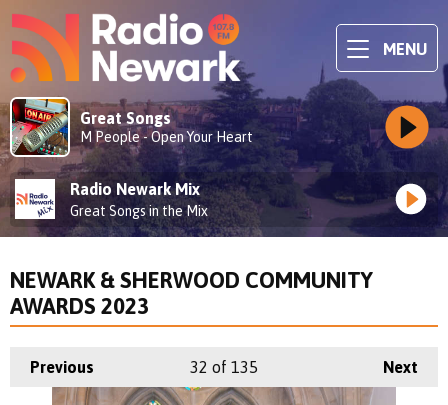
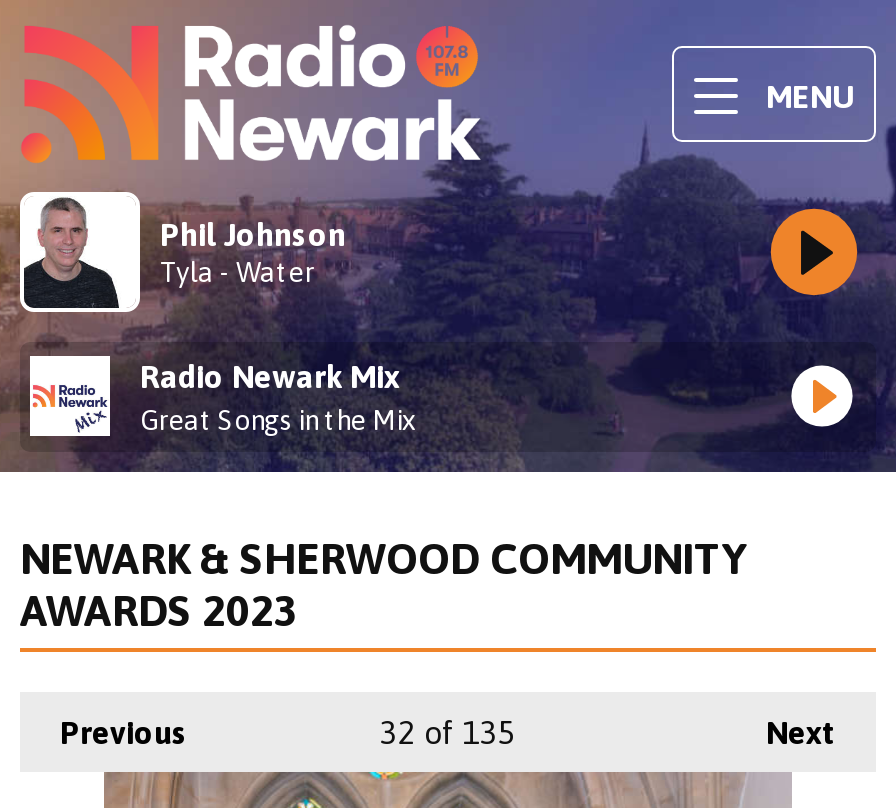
- [image]
- Great Songs
- M People - Open Your Heart
+ [image]
+ Phil Johnson
+ Tyla - Water
